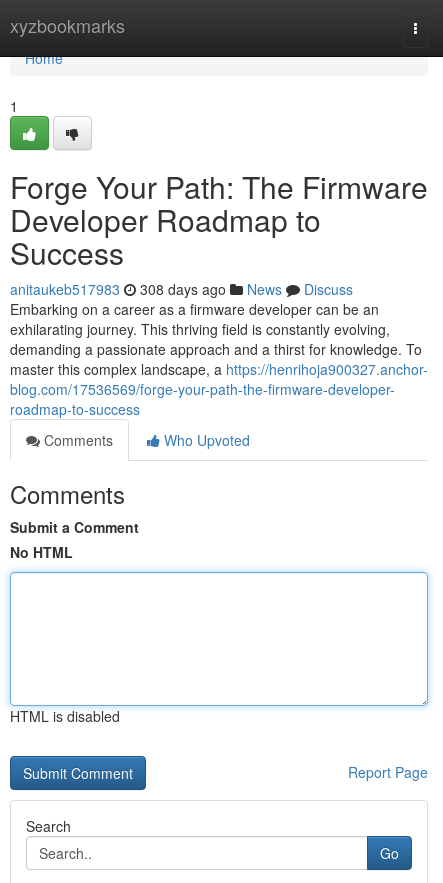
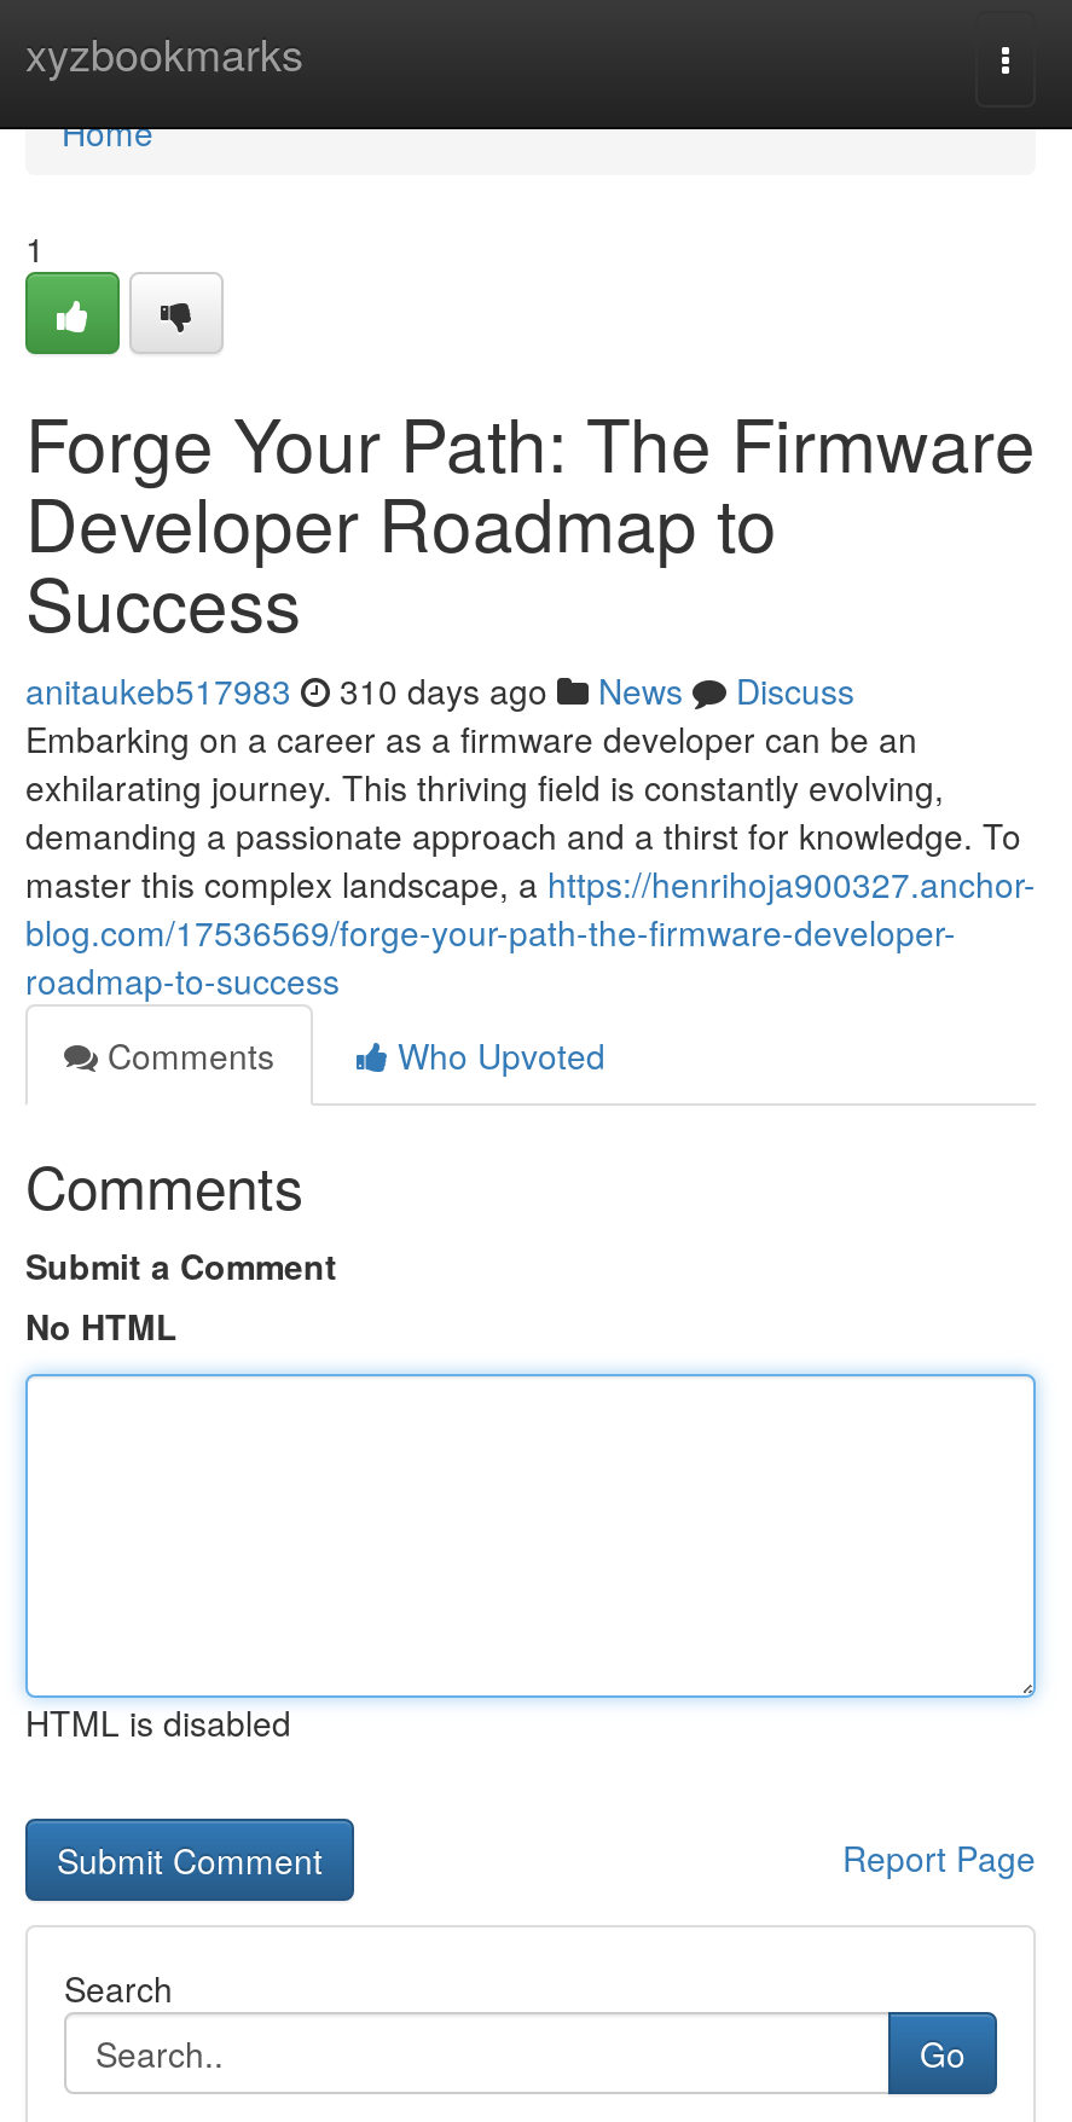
- anitaukeb517983 308 days ago News Discuss
+ anitaukeb517983 310 days ago News Discuss
